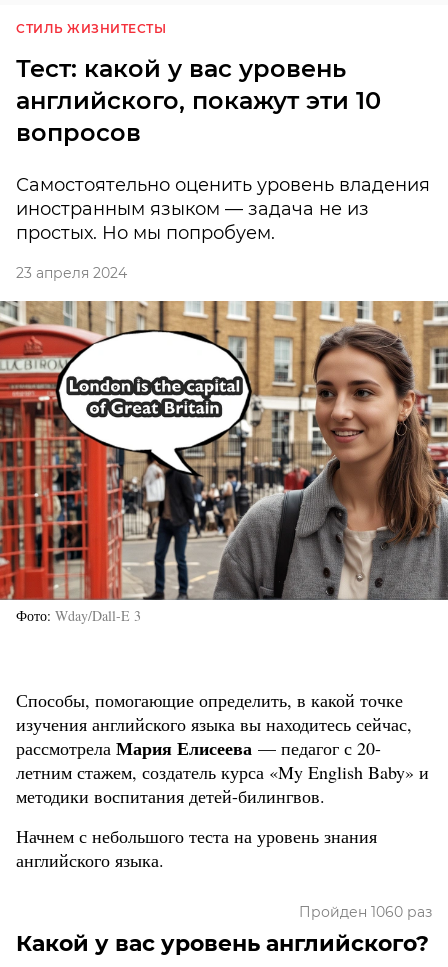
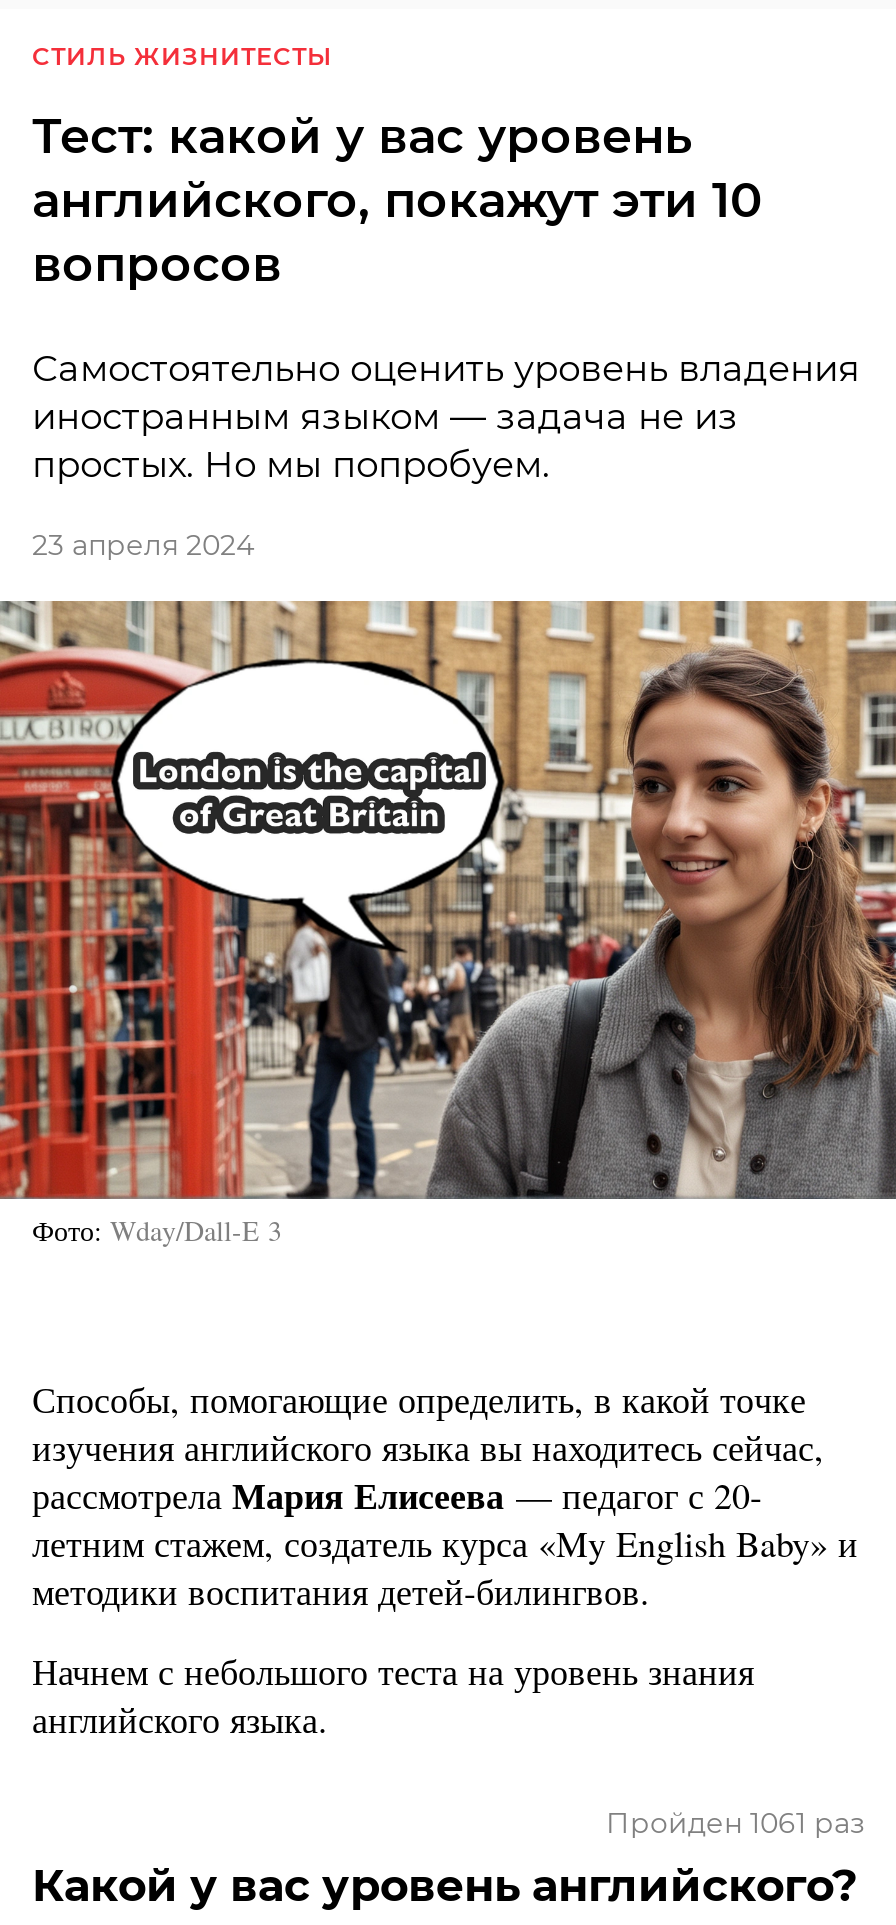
- Пройден 1060 раз
+ Пройден 1061 раз
